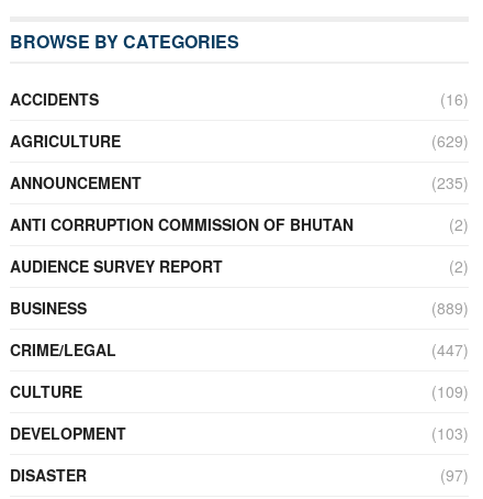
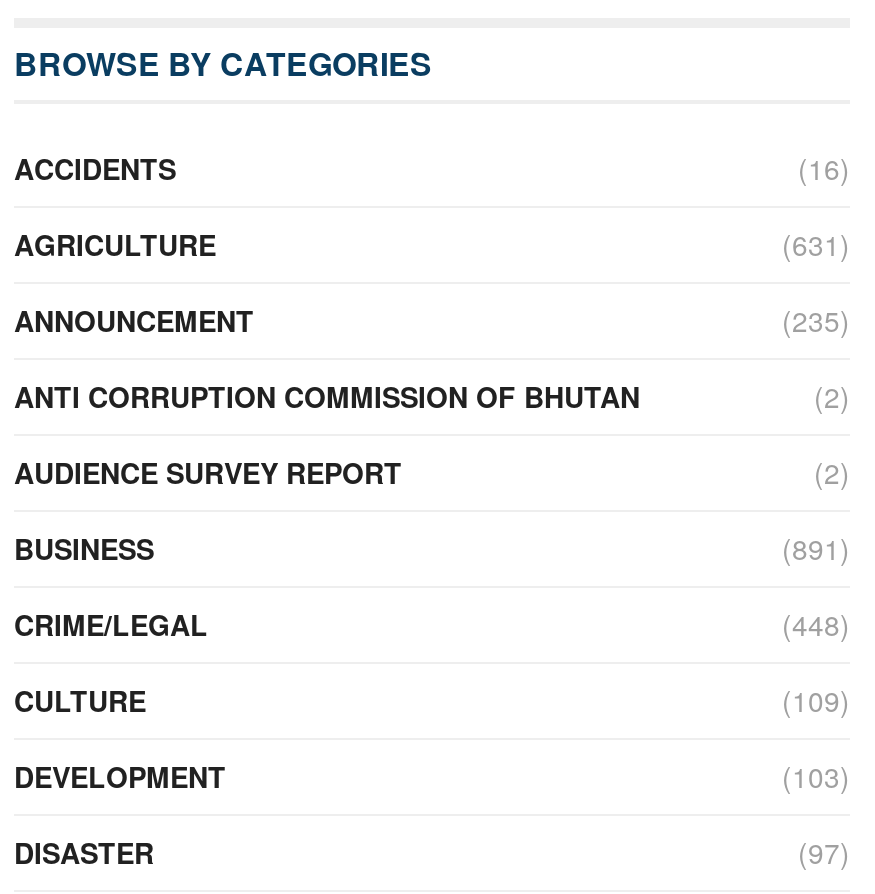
- (629)
+ (631)

- (889)
+ (891)

- (447)
+ (448)
